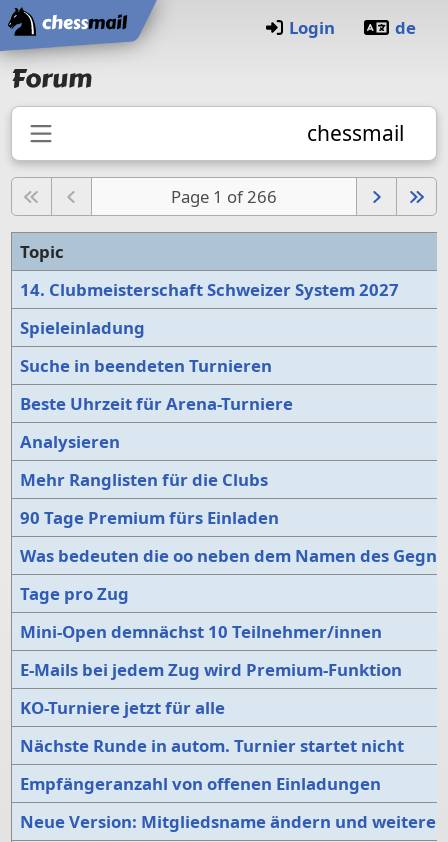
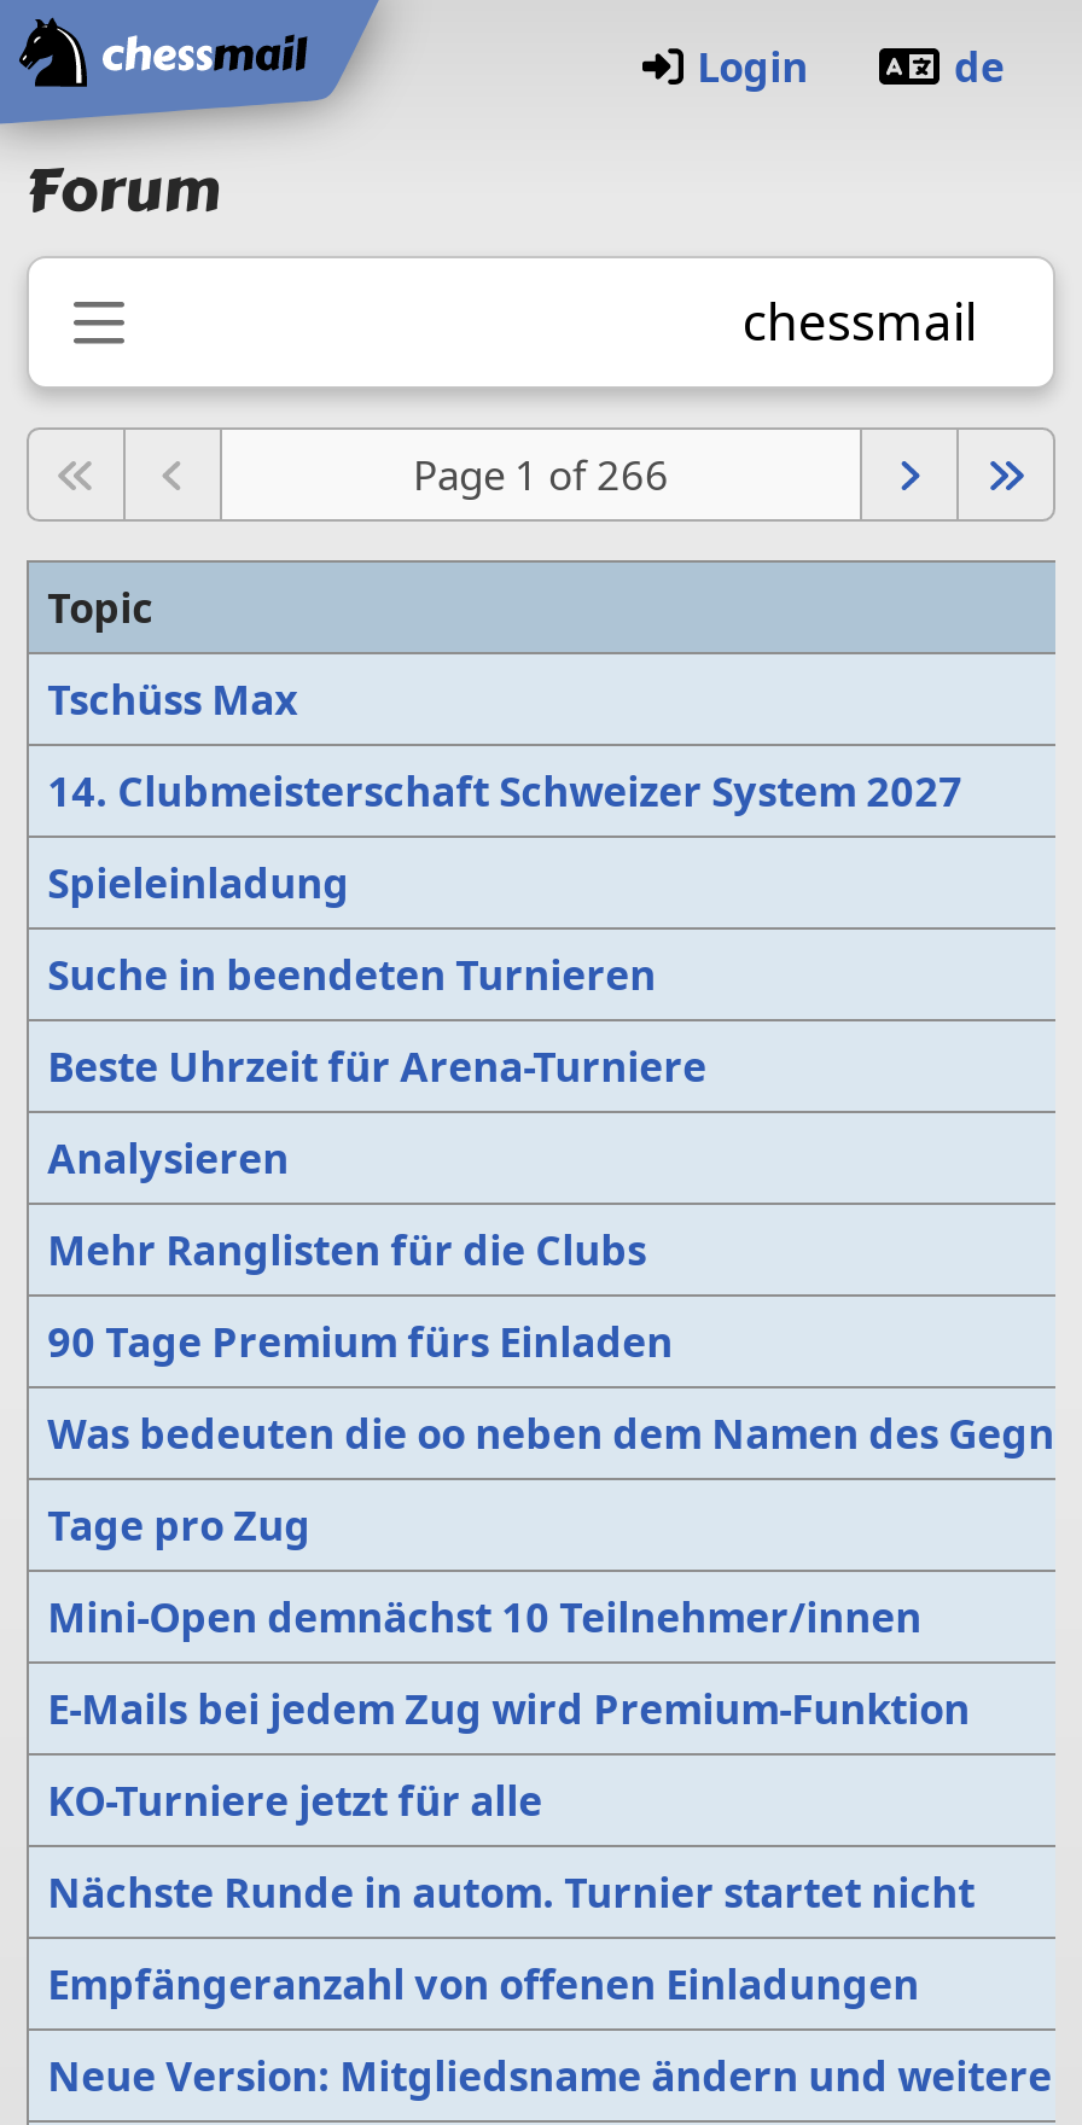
+ Tschüss Max
